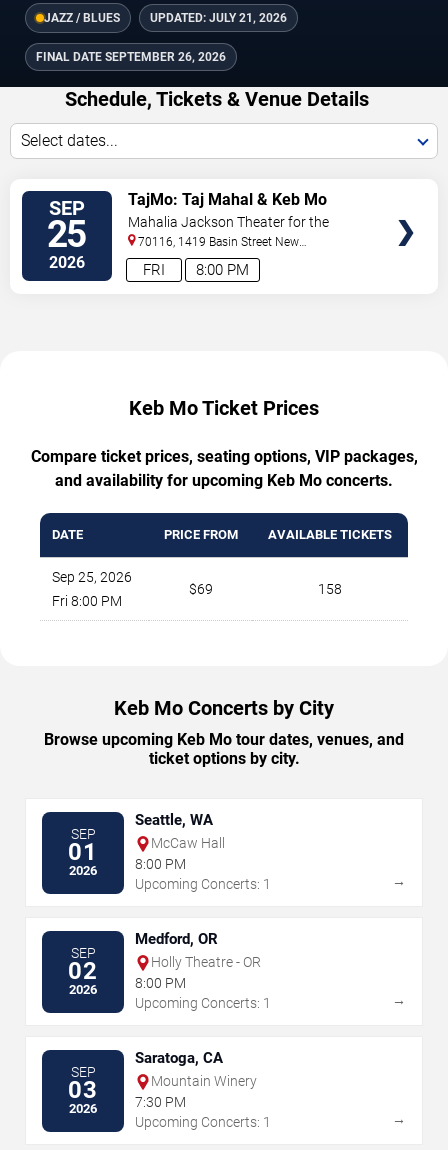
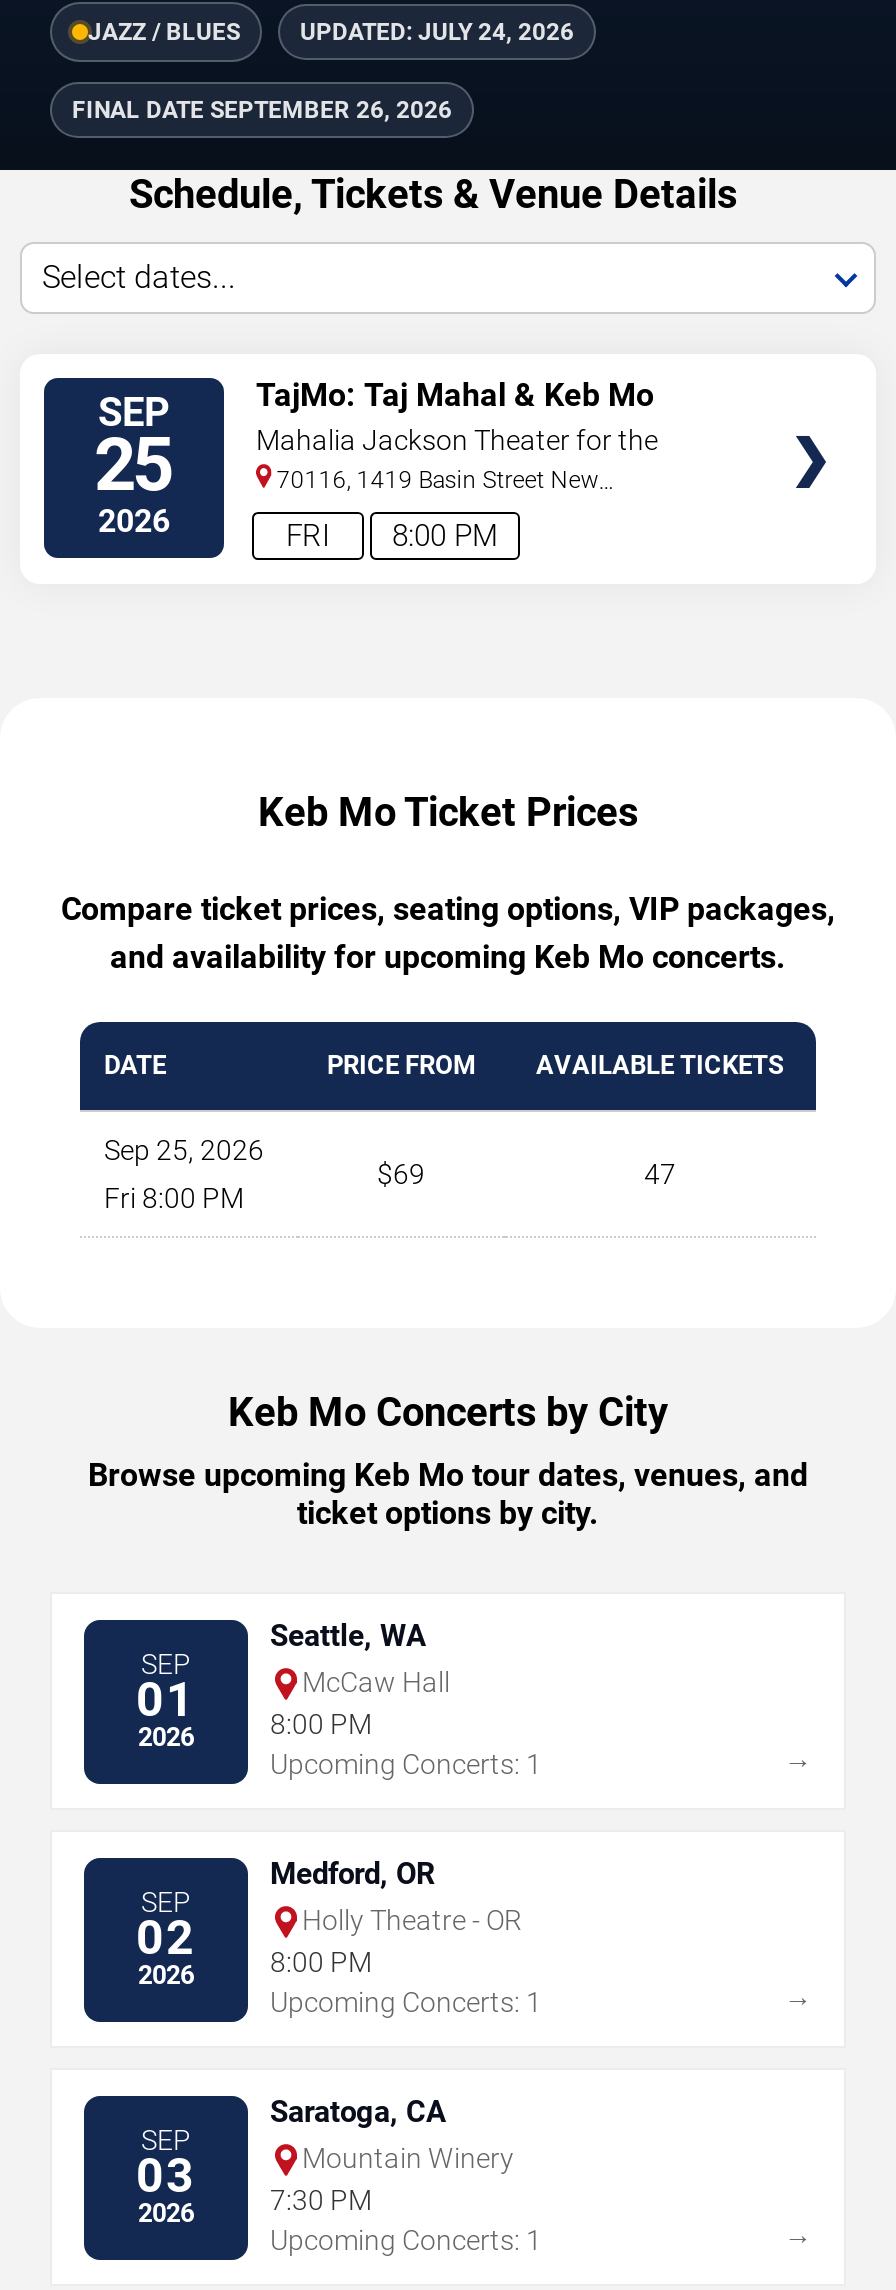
- UPDATED: JULY 21, 2026
+ UPDATED: JULY 24, 2026

- 158
+ 47
